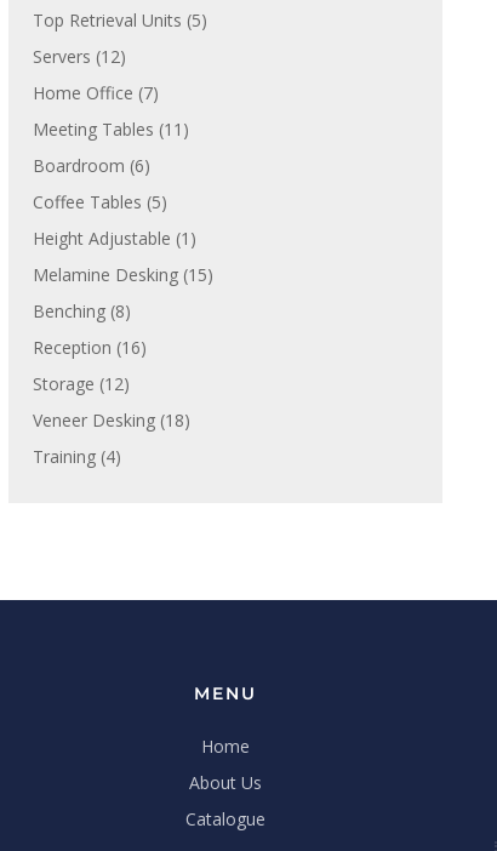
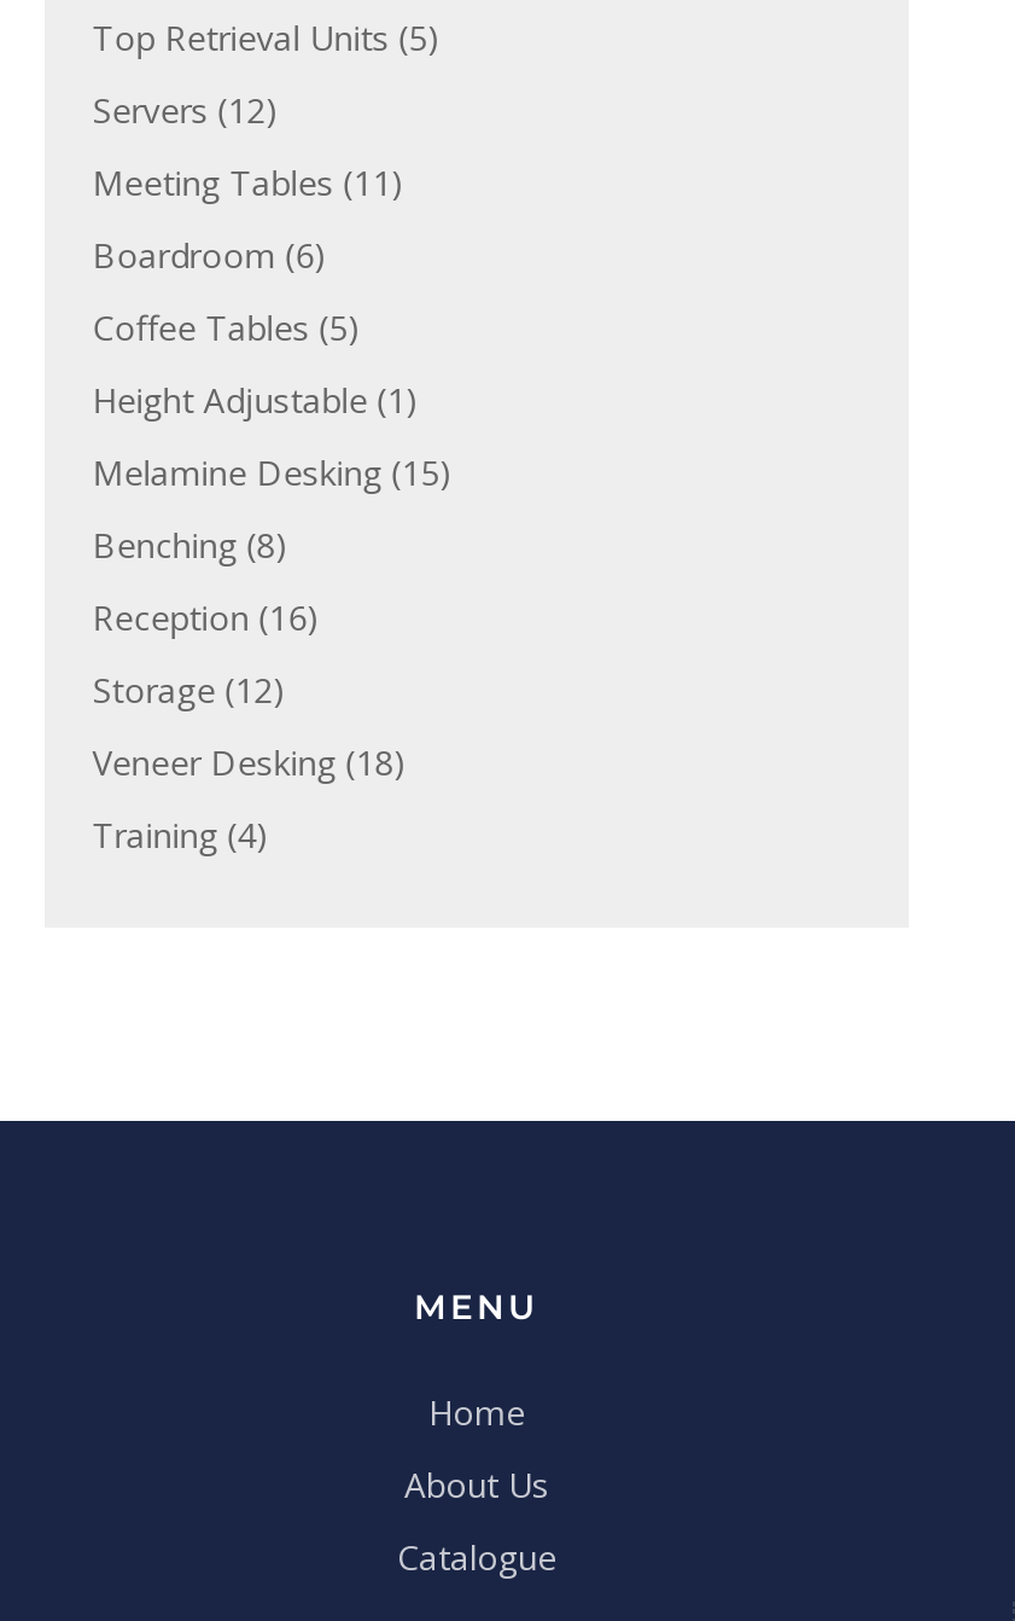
- Home Office (7)
